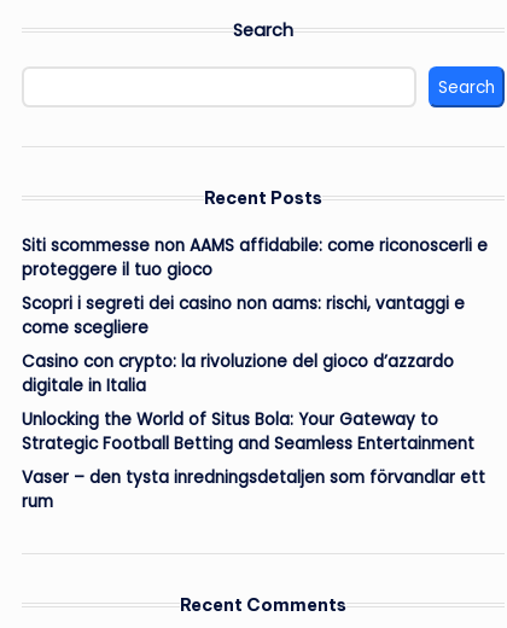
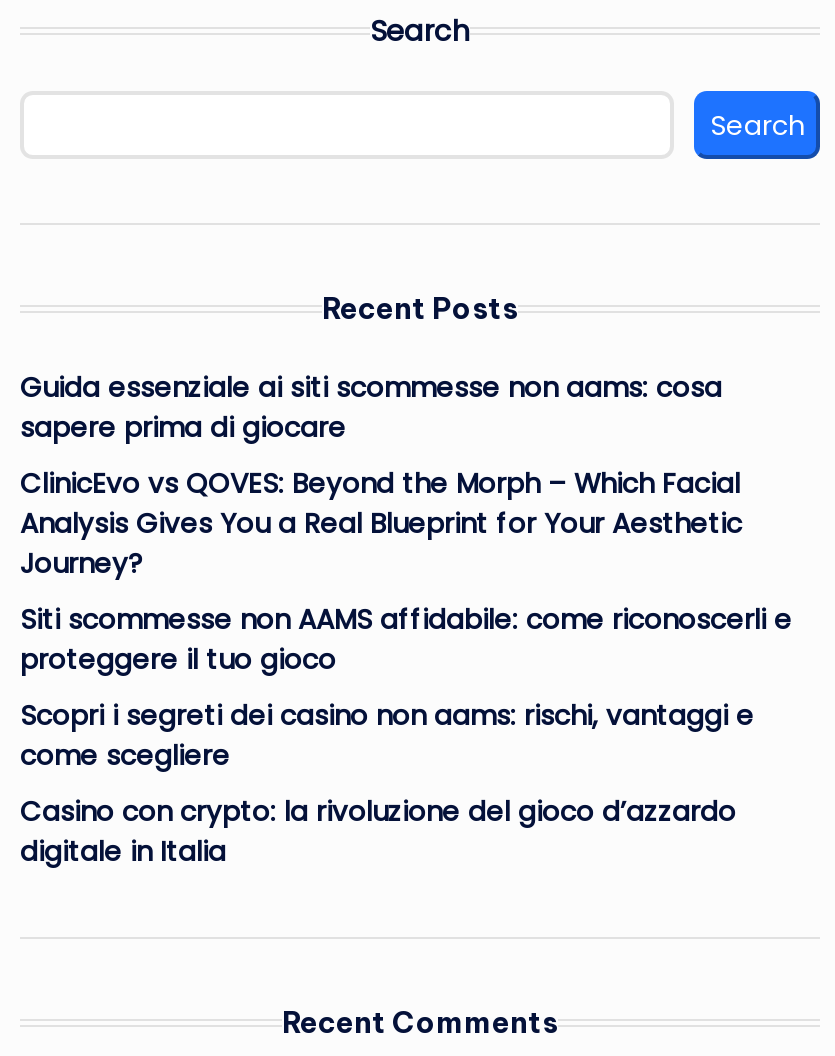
+ Guida essenziale ai siti scommesse non aams: cosa
+ sapere prima di giocare
+ ClinicEvo vs QOVES: Beyond the Morph – Which Facial
+ Analysis Gives You a Real Blueprint for Your Aesthetic
+ Journey?

moved down: Siti scommesse non AAMS affidabile: come riconoscerli e | proteggere il tuo gioco | Scopri i segreti dei casino non aams: rischi, vantaggi e | come scegliere | Casino con crypto: la rivoluzione del gioco d’azzardo | digitale in Italia

- Unlocking the World of Situs Bola: Your Gateway to
- Strategic Football Betting and Seamless Entertainment
- Vaser – den tysta inredningsdetaljen som förvandlar ett
- rum
